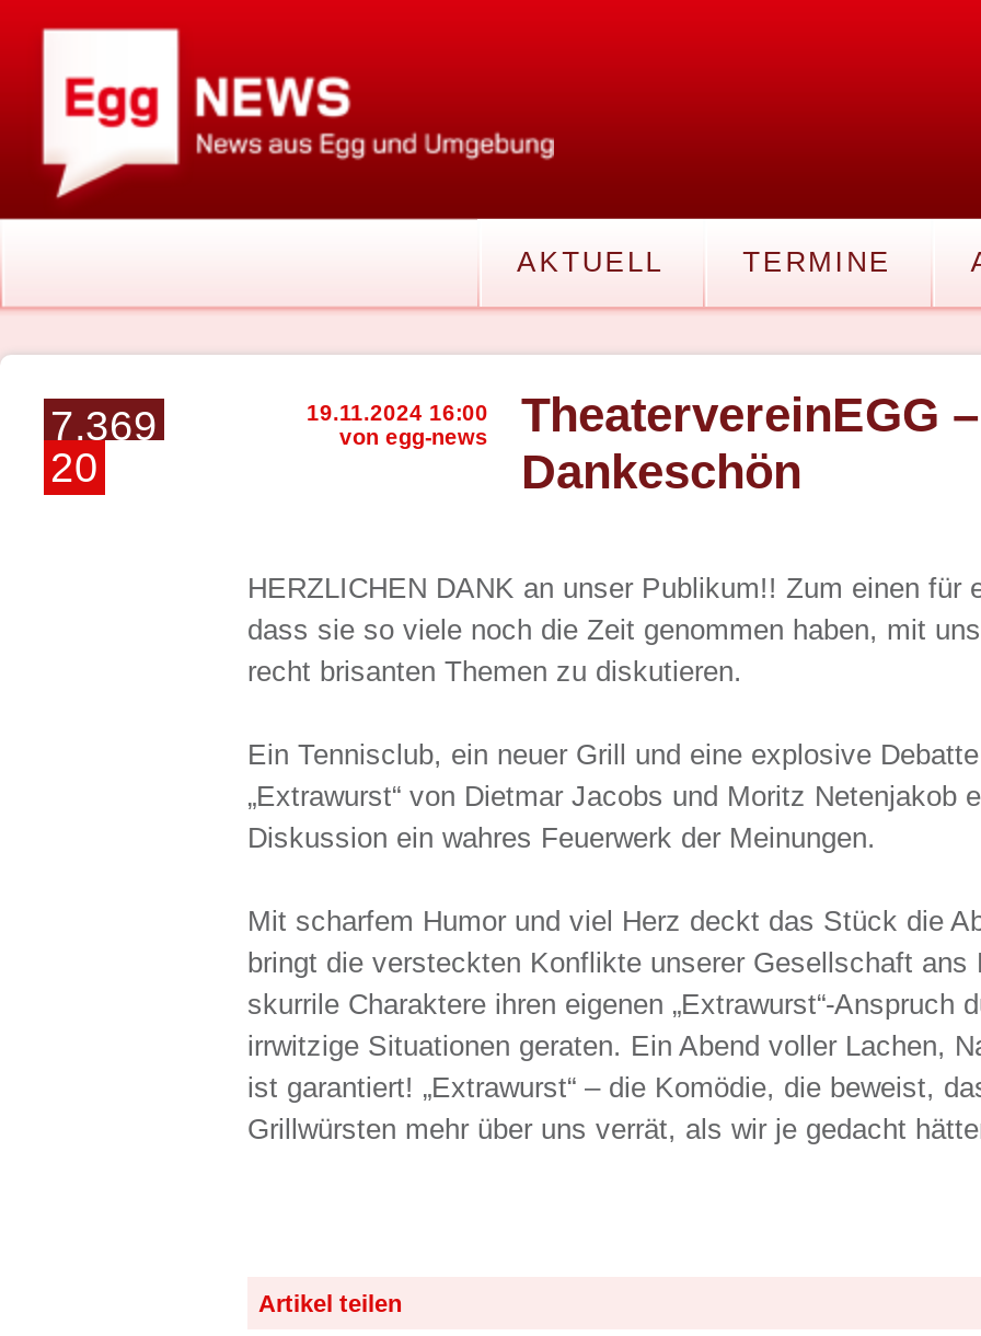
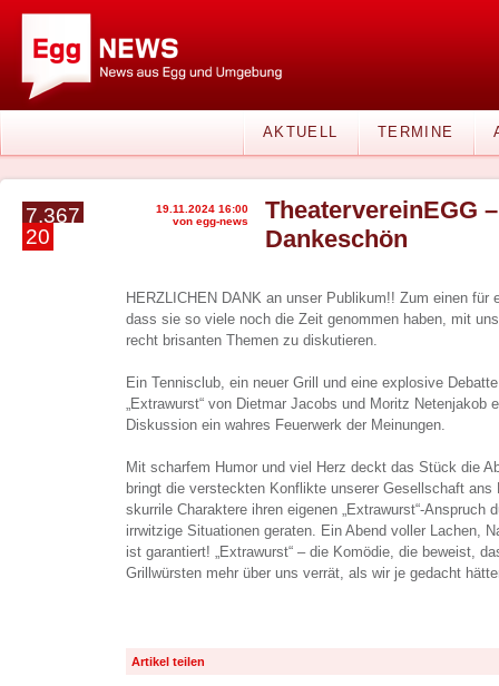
- 7.369
+ 7.367
